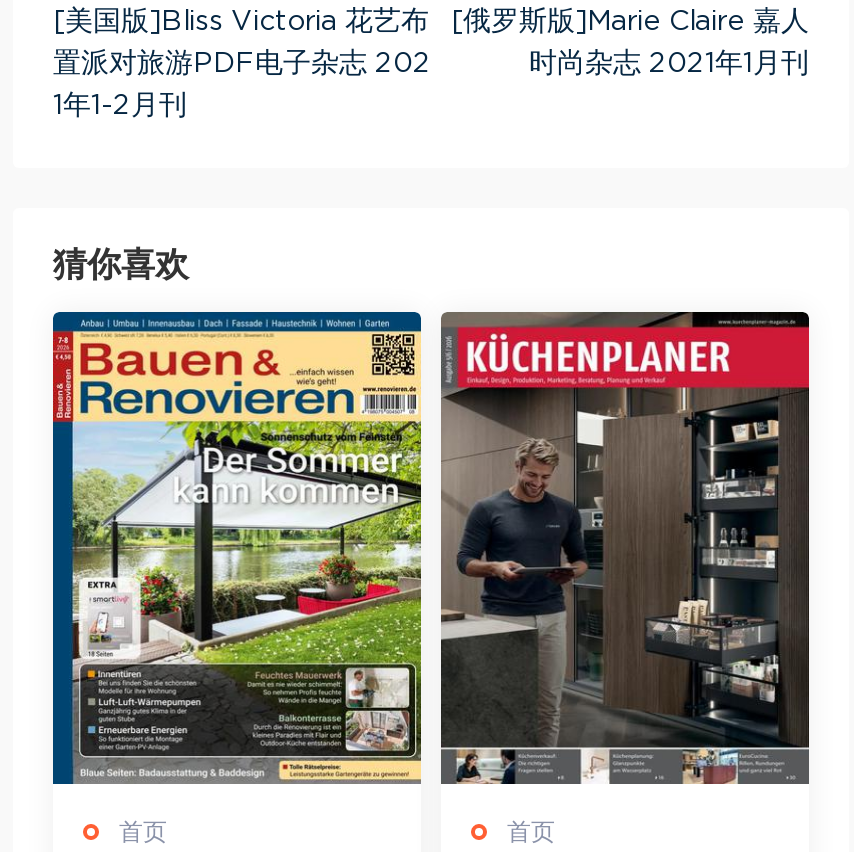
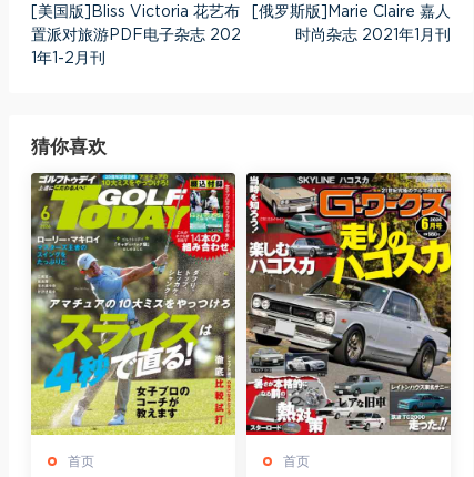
- [image]
+ [image]

- [image]
+ [image]
